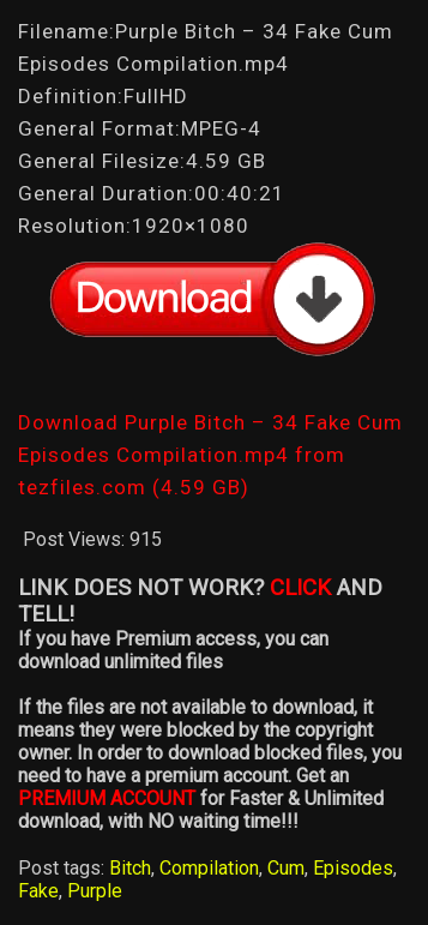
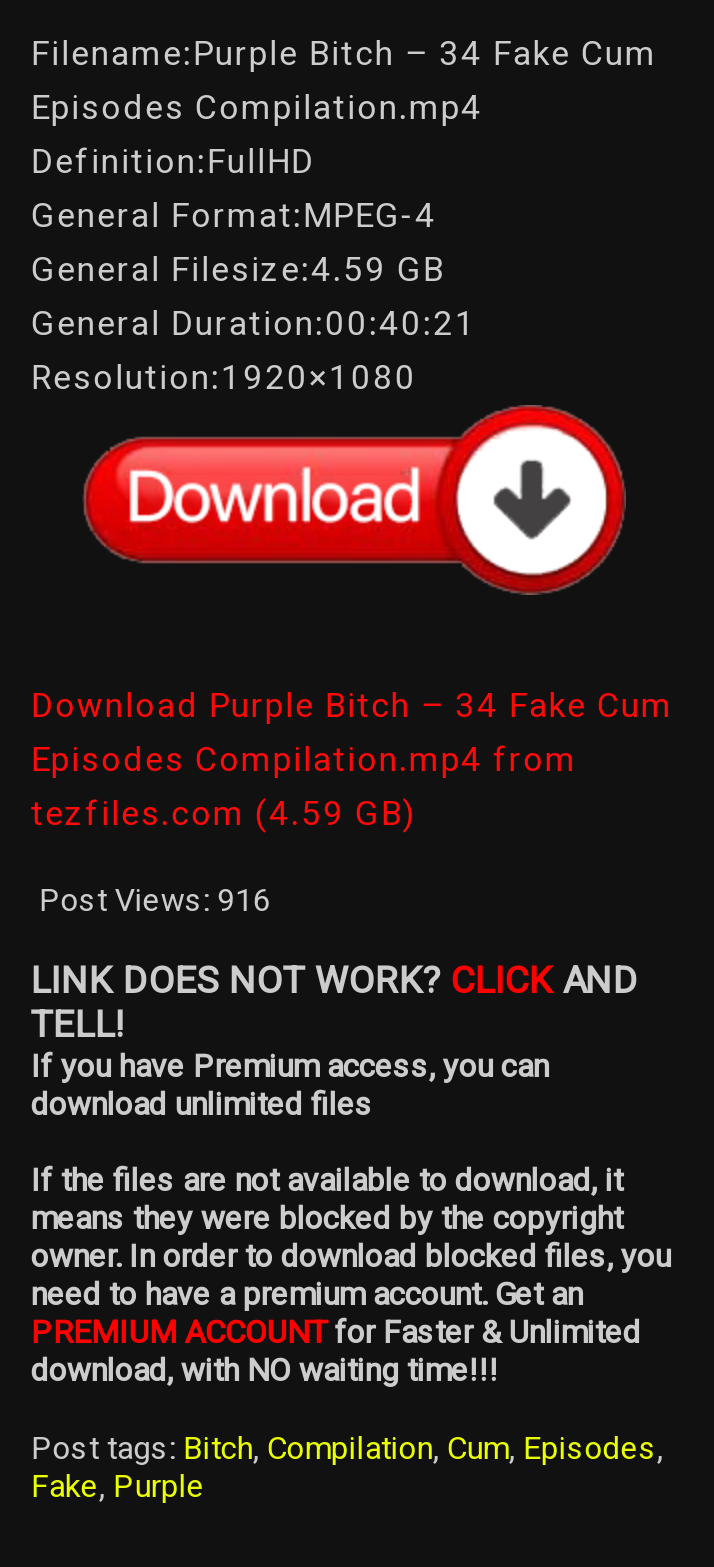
- Post Views: 915
+ Post Views: 916
